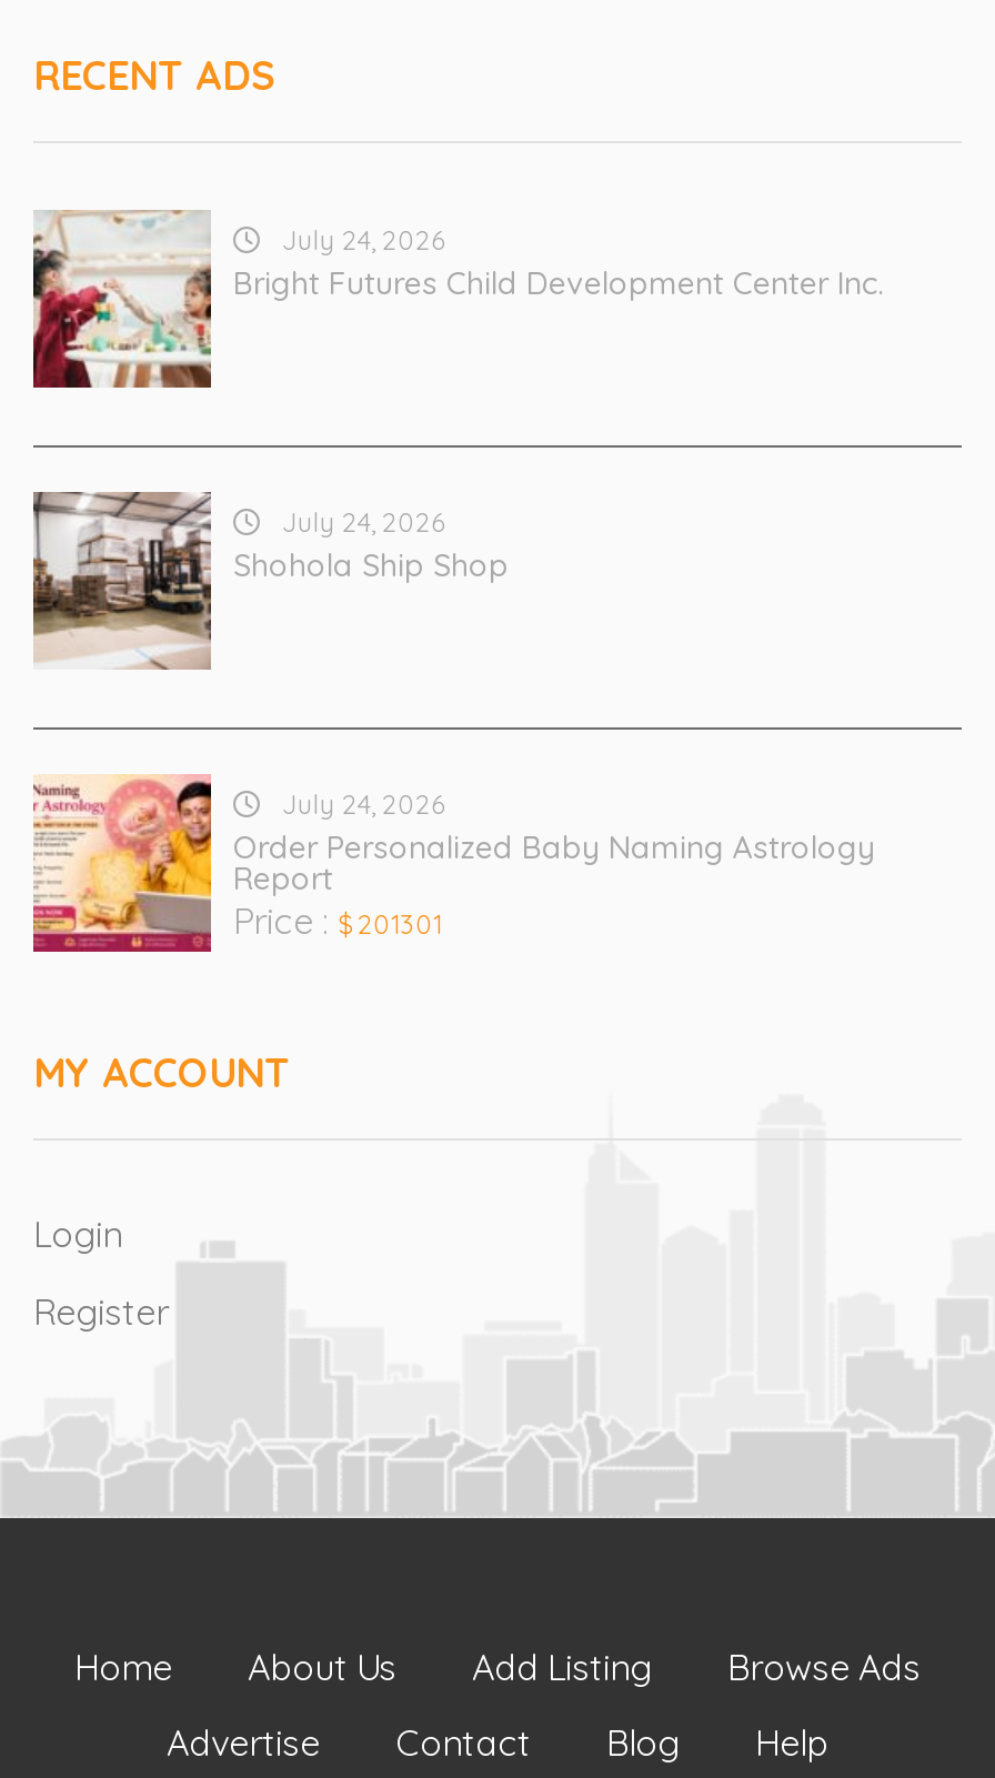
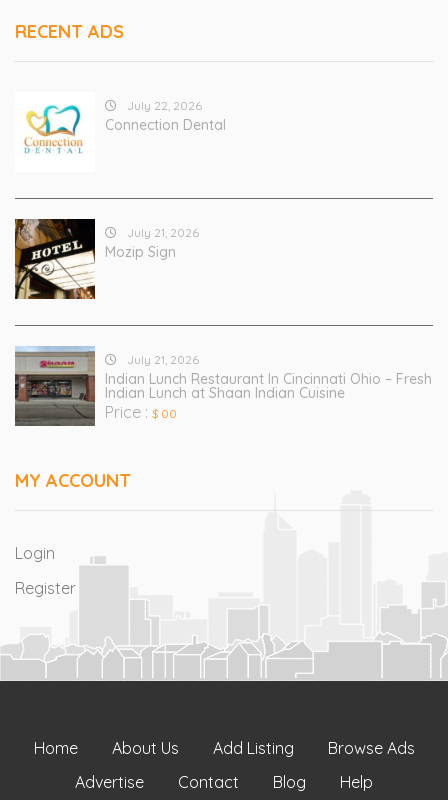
- [image]
- July 24, 2026
- Bright Futures Child Development Center Inc.
+ [image]
+ July 22, 2026
+ Connection Dental

- [image]
- July 24, 2026
- Shohola Ship Shop
+ [image]
+ July 21, 2026
+ Mozip Sign

- [image]
- July 24, 2026
- Order Personalized Baby Naming Astrology
- Report
- Price : $ 201301
+ [image]
+ July 21, 2026
+ Indian Lunch Restaurant In Cincinnati Ohio – Fresh
+ Indian Lunch at Shaan Indian Cuisine
+ Price : $ 00
